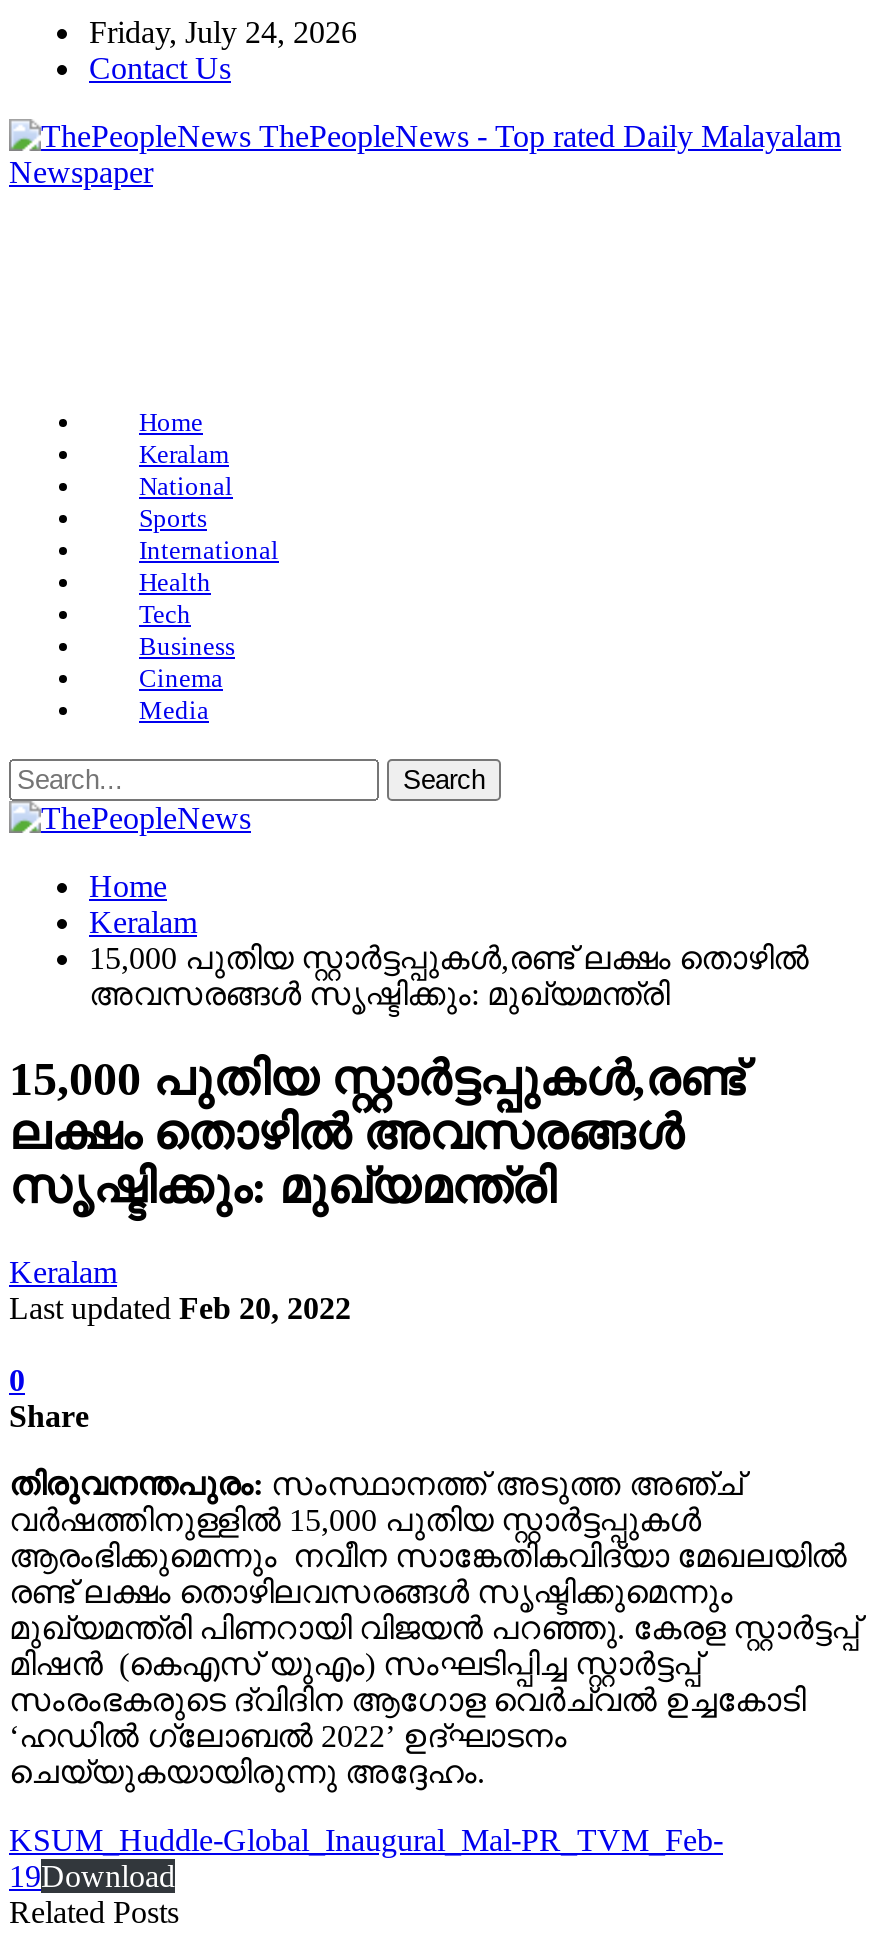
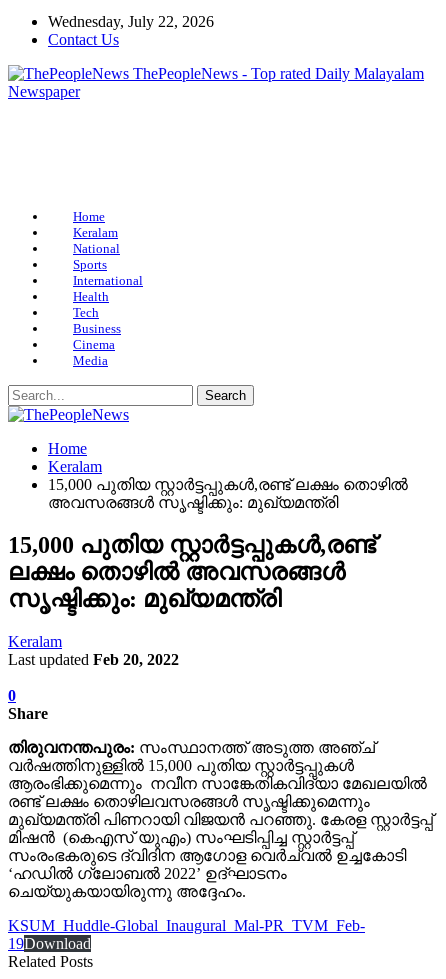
- Friday, July 24, 2026
+ Wednesday, July 22, 2026
